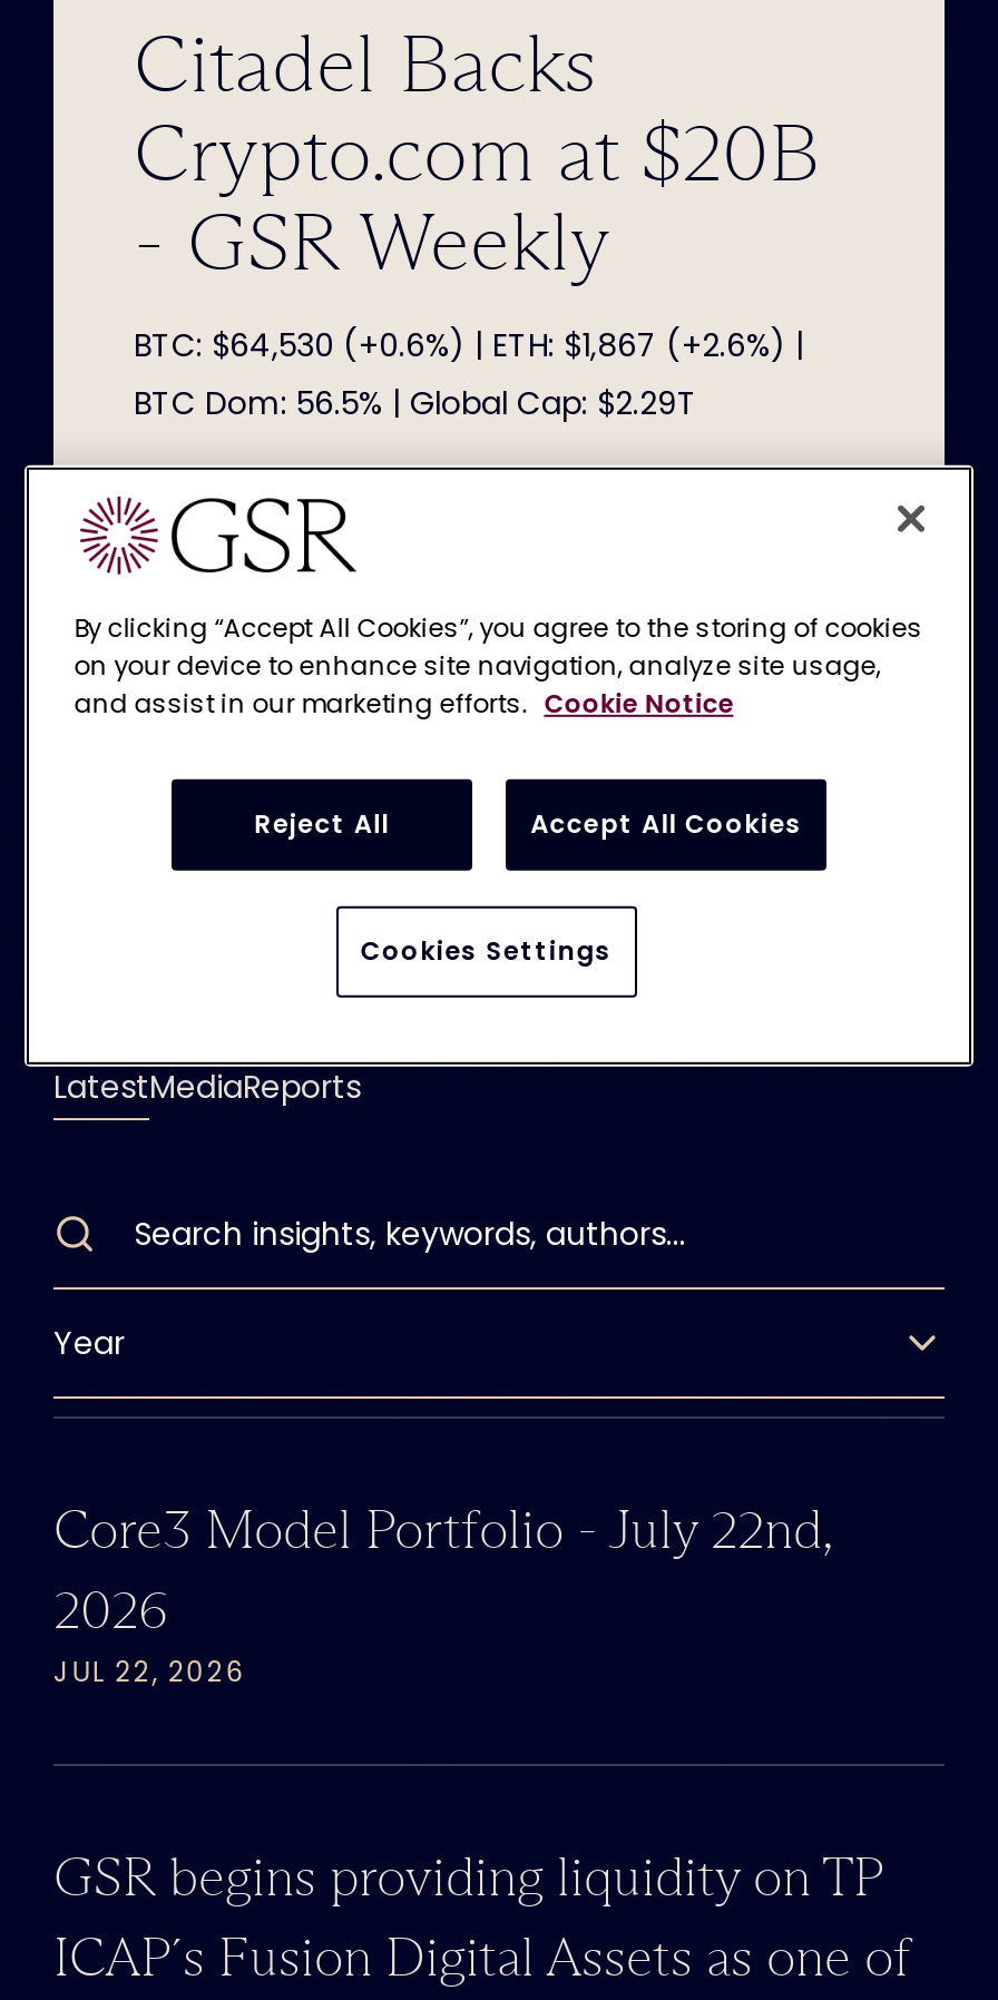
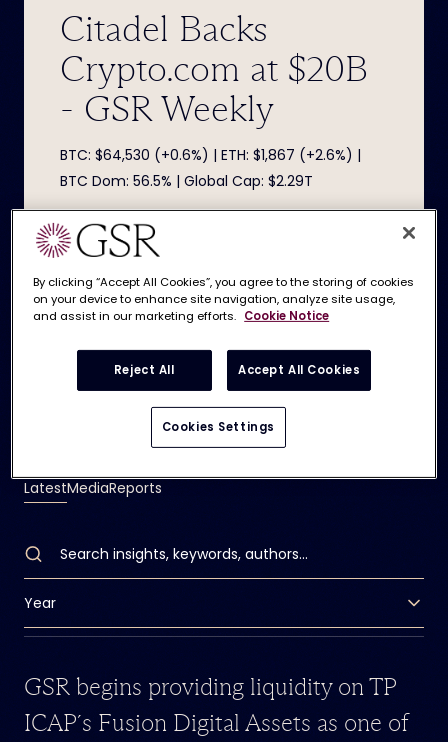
- Core3 Model Portfolio - July 22nd,
- 2026
- JUL 22, 2026
